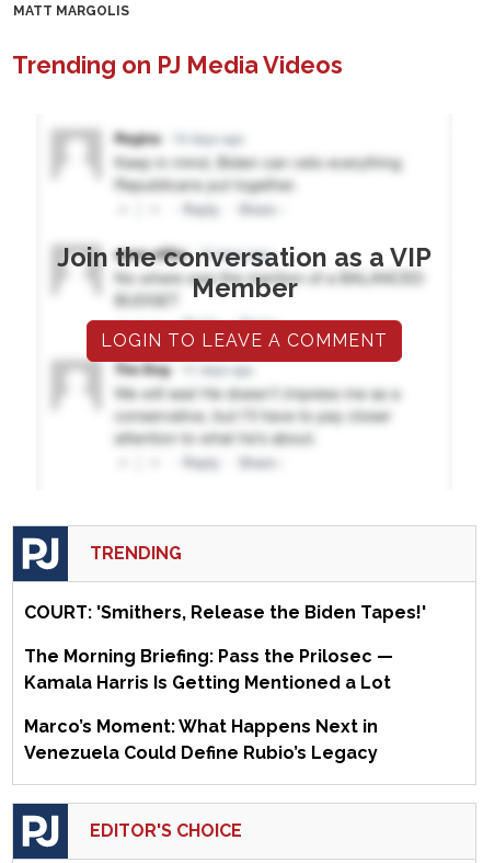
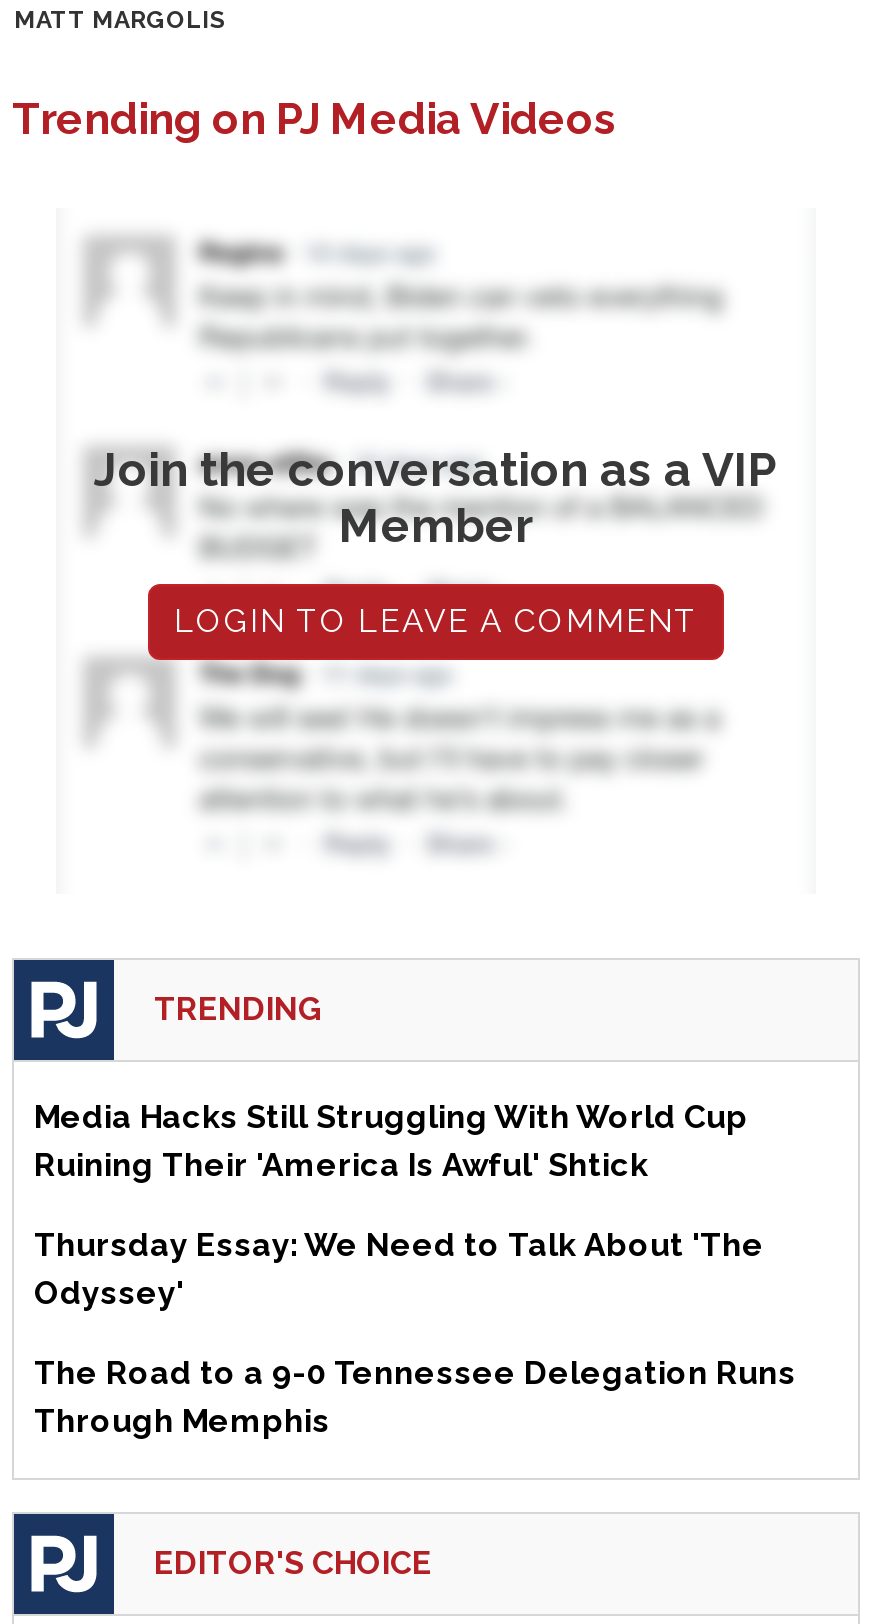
- COURT: 'Smithers, Release the Biden Tapes!'
+ Media Hacks Still Struggling With World Cup
+ Ruining Their 'America Is Awful' Shtick

- The Morning Briefing: Pass the Prilosec —
- Kamala Harris Is Getting Mentioned a Lot
+ Thursday Essay: We Need to Talk About 'The
+ Odyssey'

- Marco’s Moment: What Happens Next in
- Venezuela Could Define Rubio’s Legacy
+ The Road to a 9-0 Tennessee Delegation Runs
+ Through Memphis
